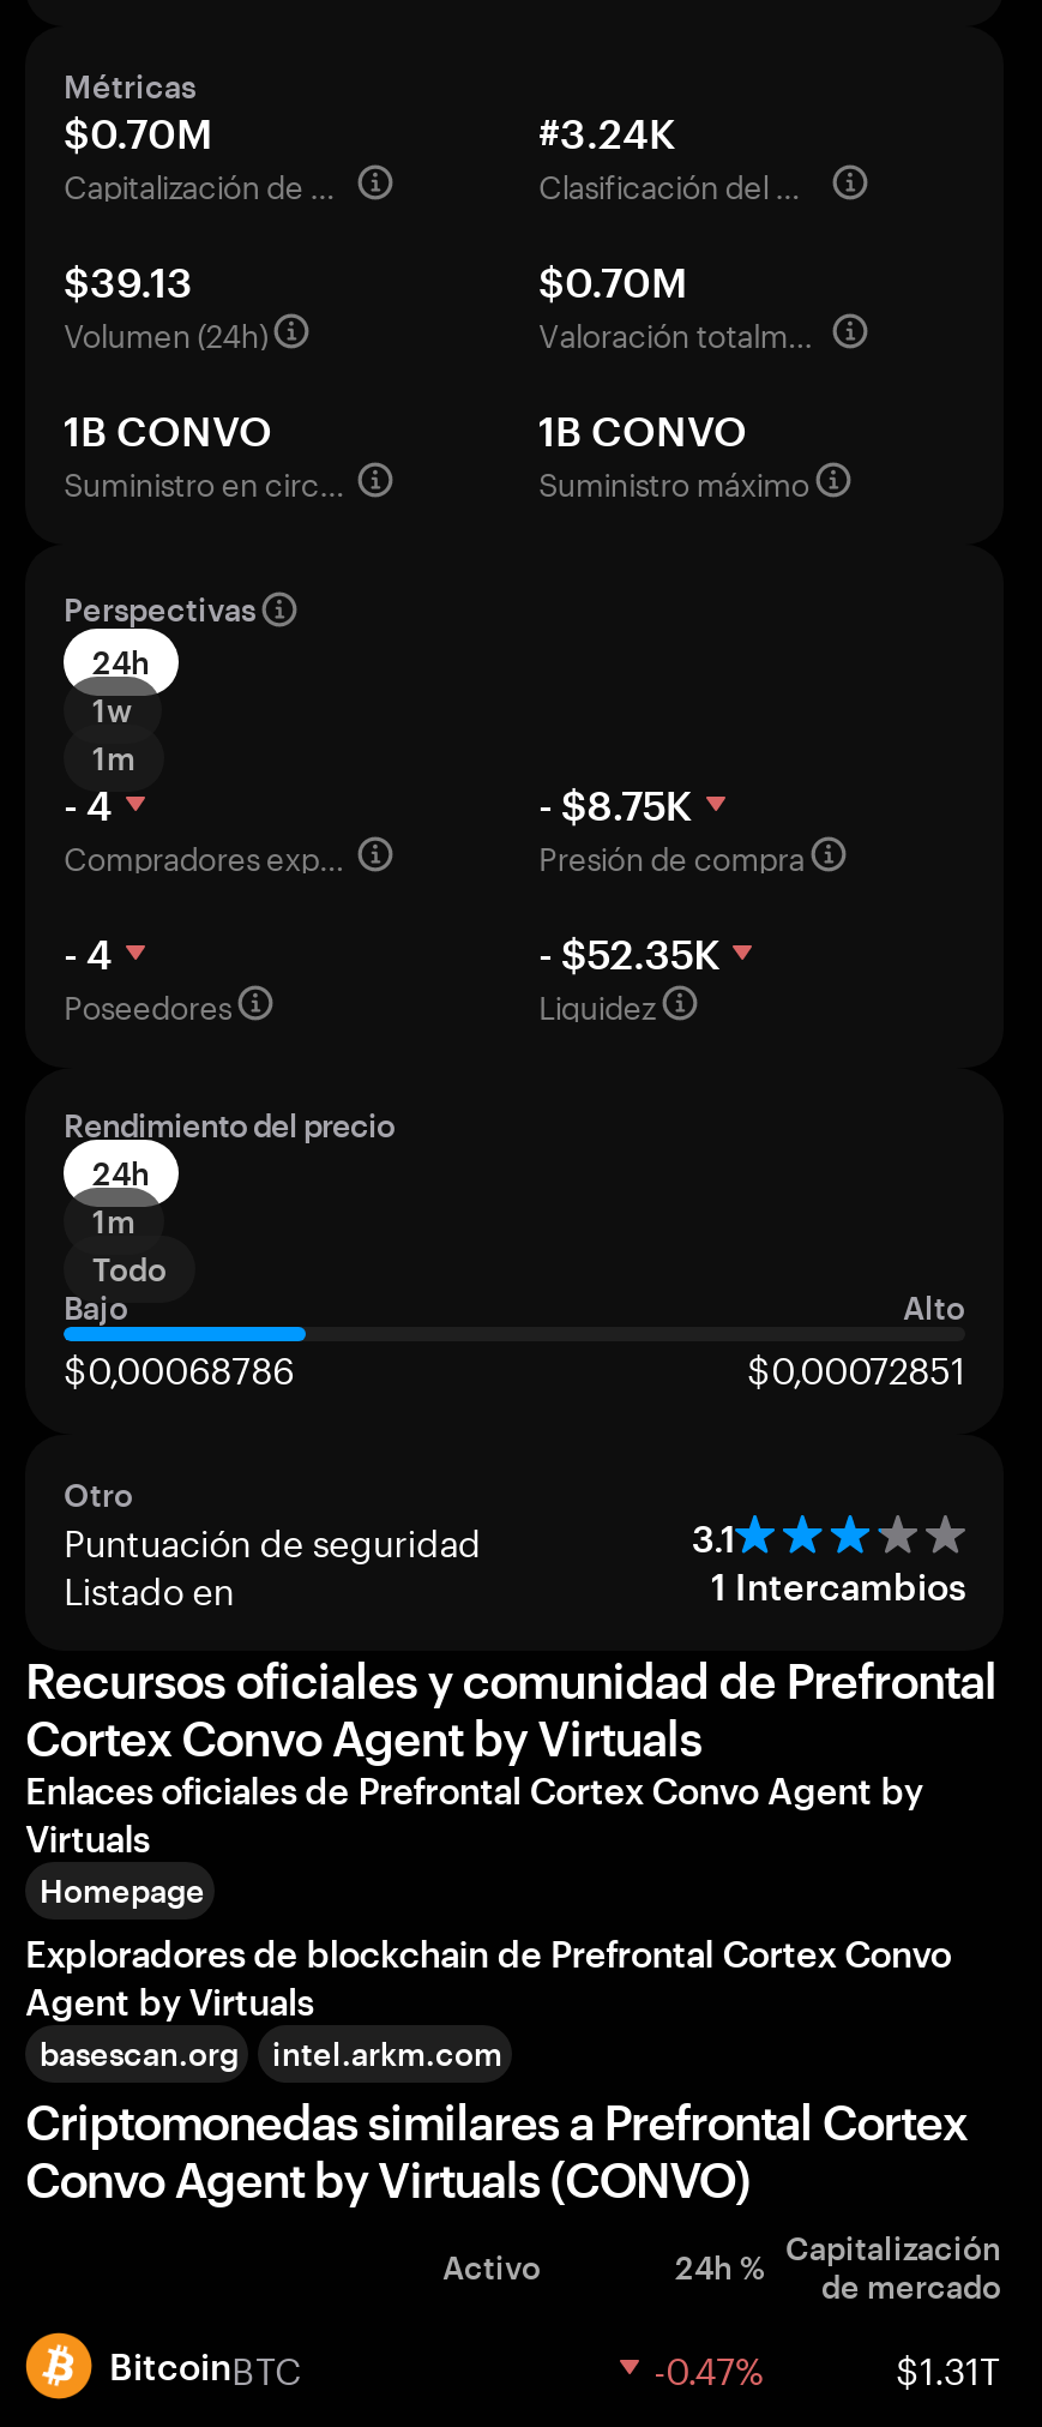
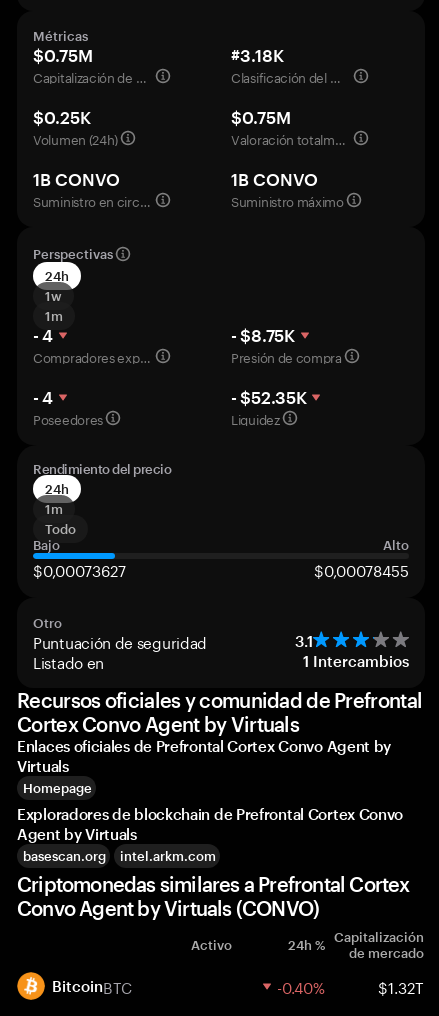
- $0.70M
+ $0.75M

- #3.24K
+ #3.18K

- $39.13
+ $0.25K

- $0.70M
+ $0.75M

- $0,00068786
+ $0,00073627

- $0,00072851
+ $0,00078455

- -0.47%
- $1.31T
+ -0.40%
+ $1.32T
